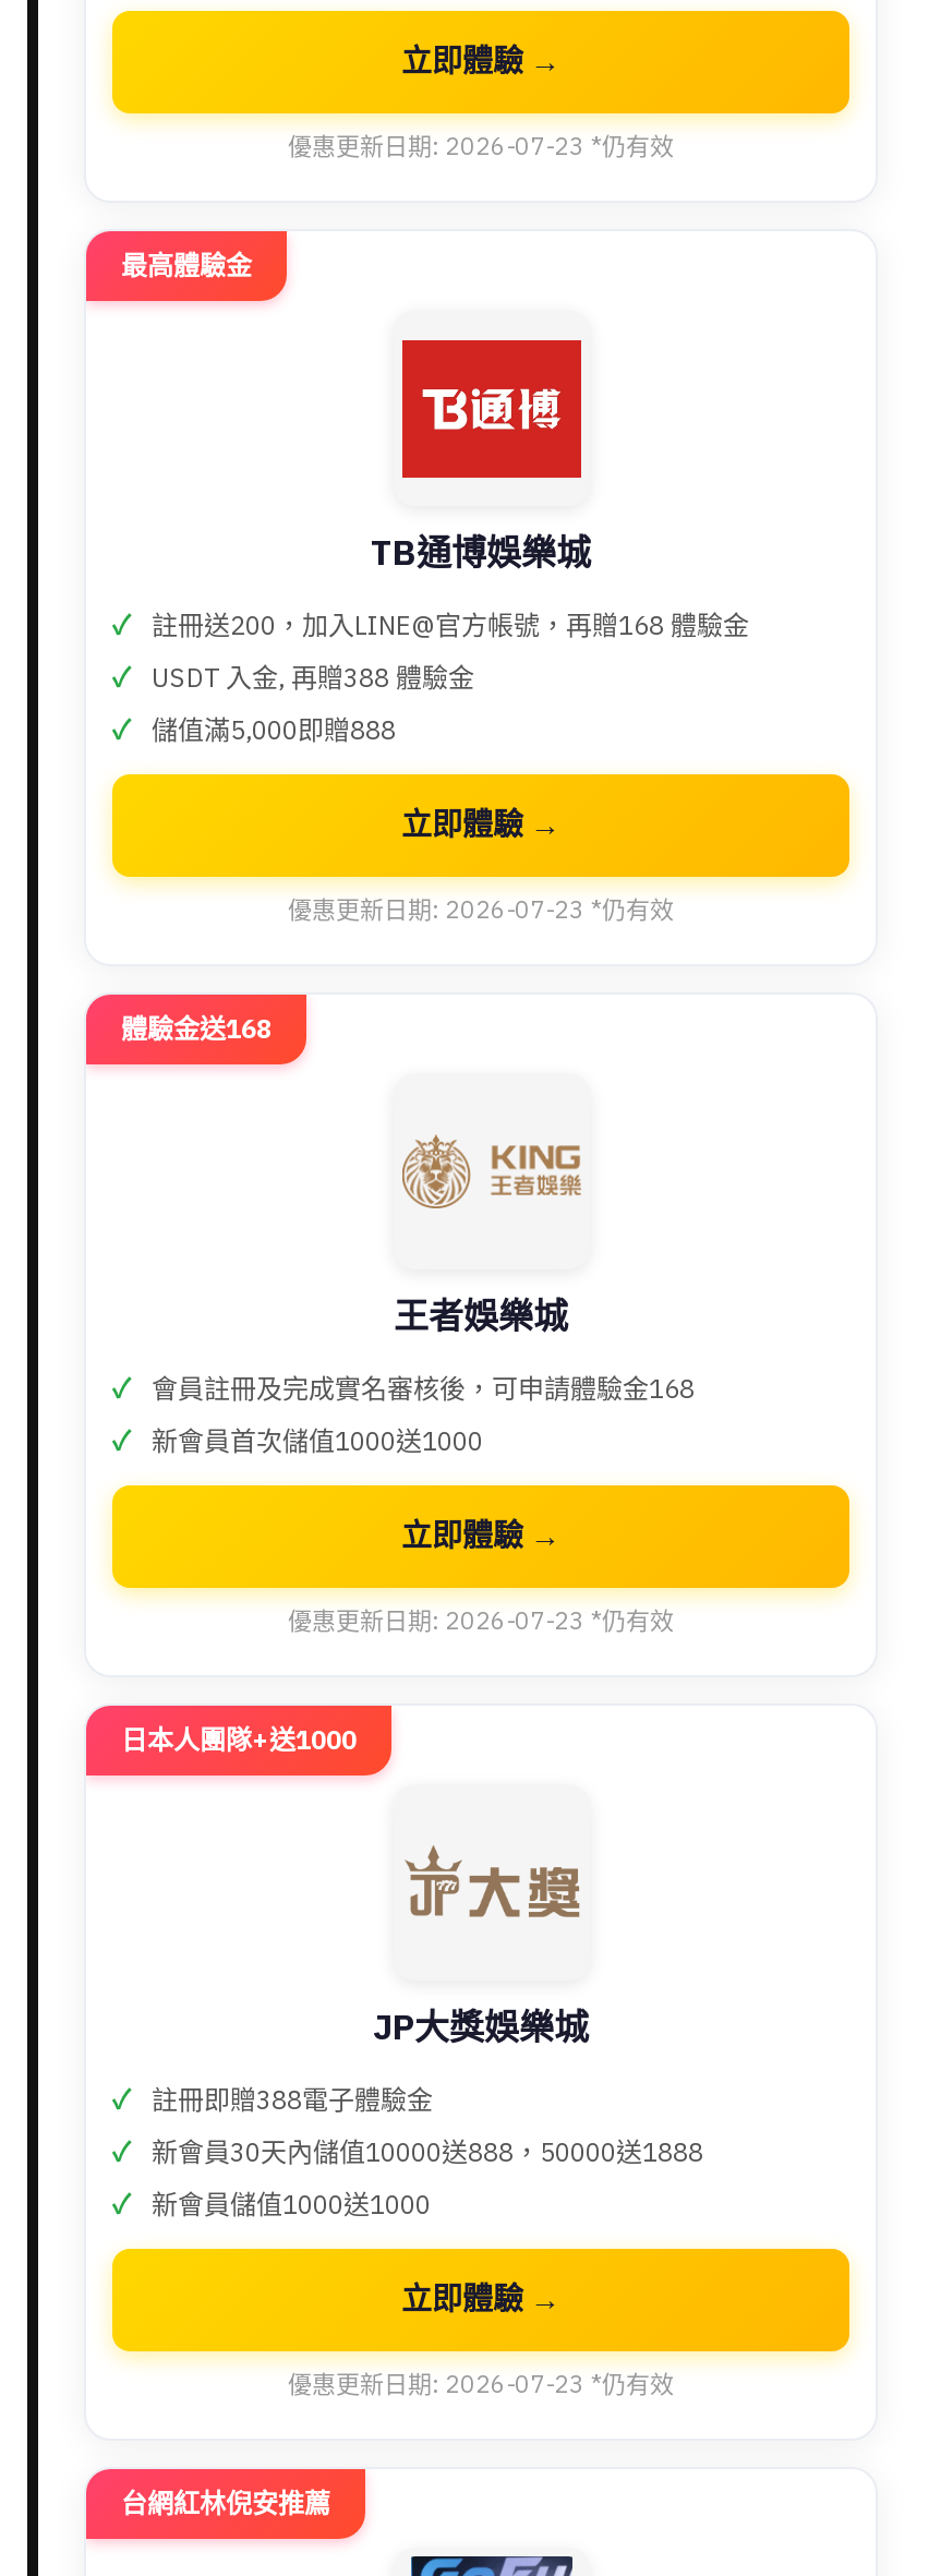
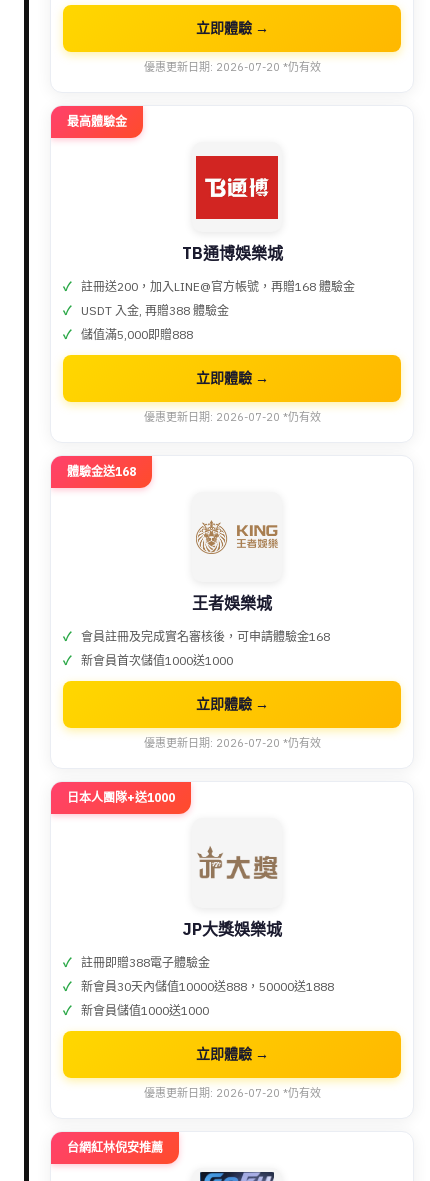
- 優惠更新日期: 2026-07-23 *仍有效
+ 優惠更新日期: 2026-07-20 *仍有效

- 優惠更新日期: 2026-07-23 *仍有效
+ 優惠更新日期: 2026-07-20 *仍有效

- 優惠更新日期: 2026-07-23 *仍有效
+ 優惠更新日期: 2026-07-20 *仍有效

- 優惠更新日期: 2026-07-23 *仍有效
+ 優惠更新日期: 2026-07-20 *仍有效
